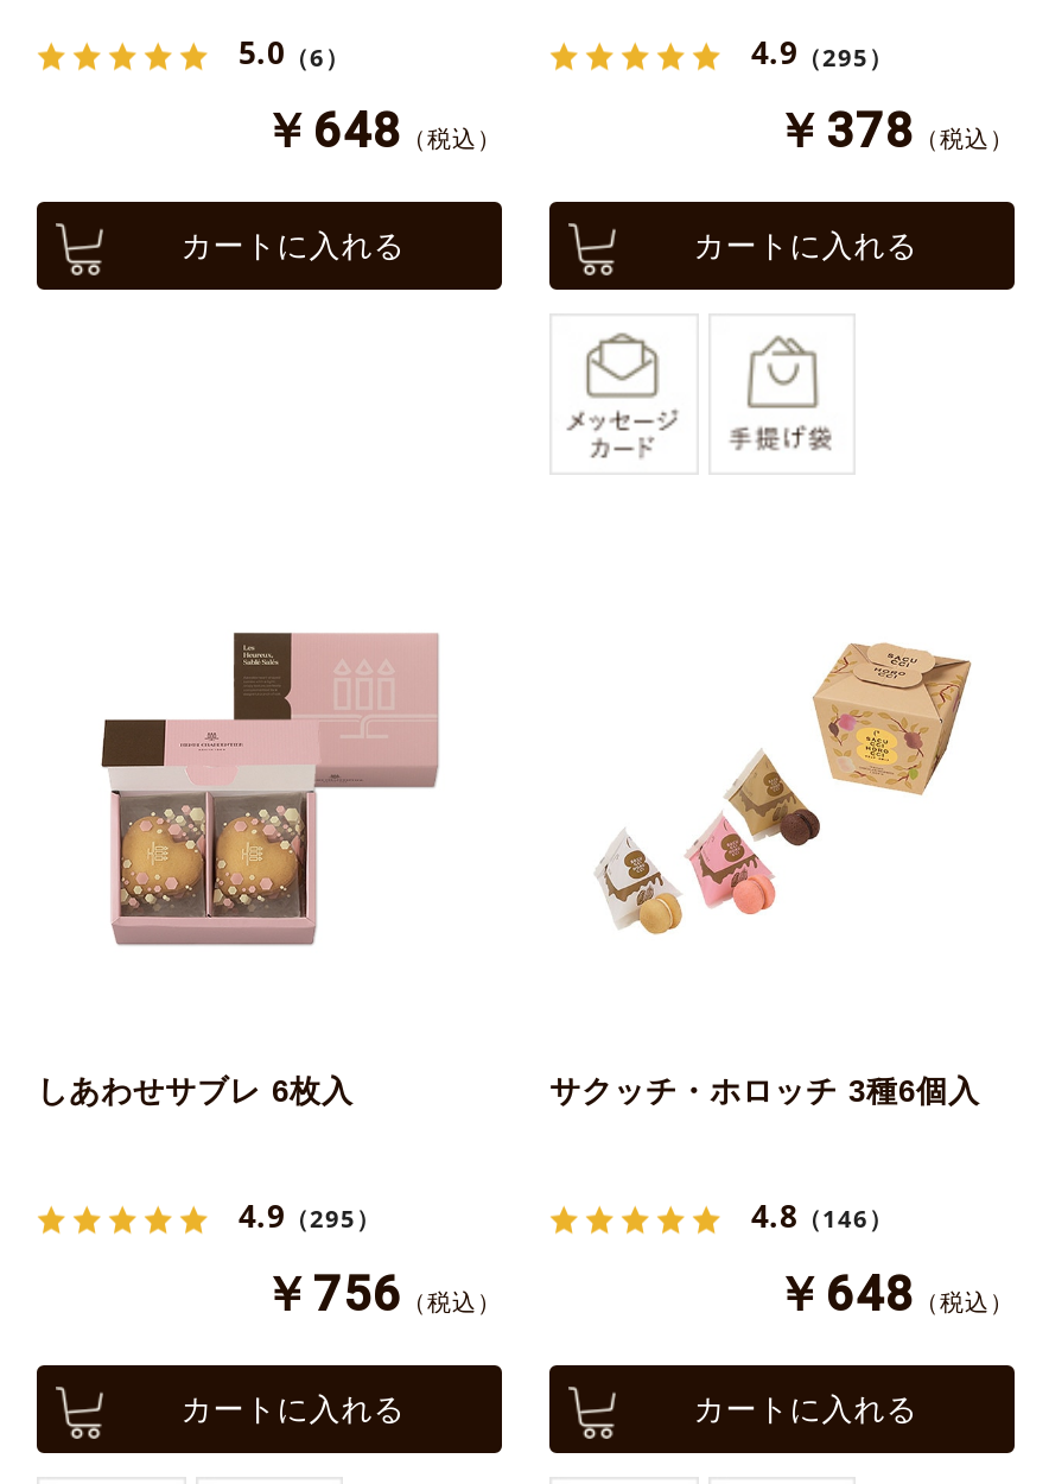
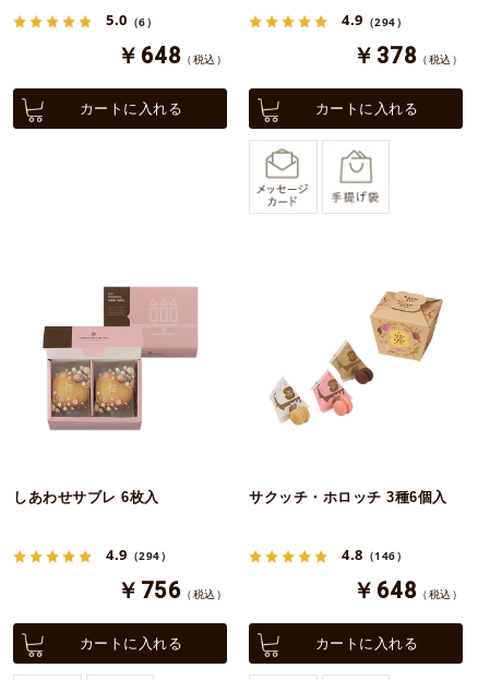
- 4.9（295）
+ 4.9（294）

- 4.9（295）
+ 4.9（294）
